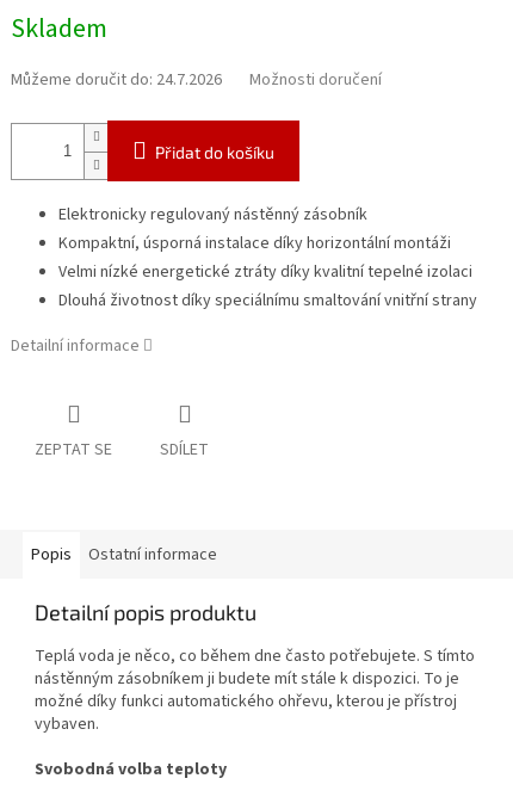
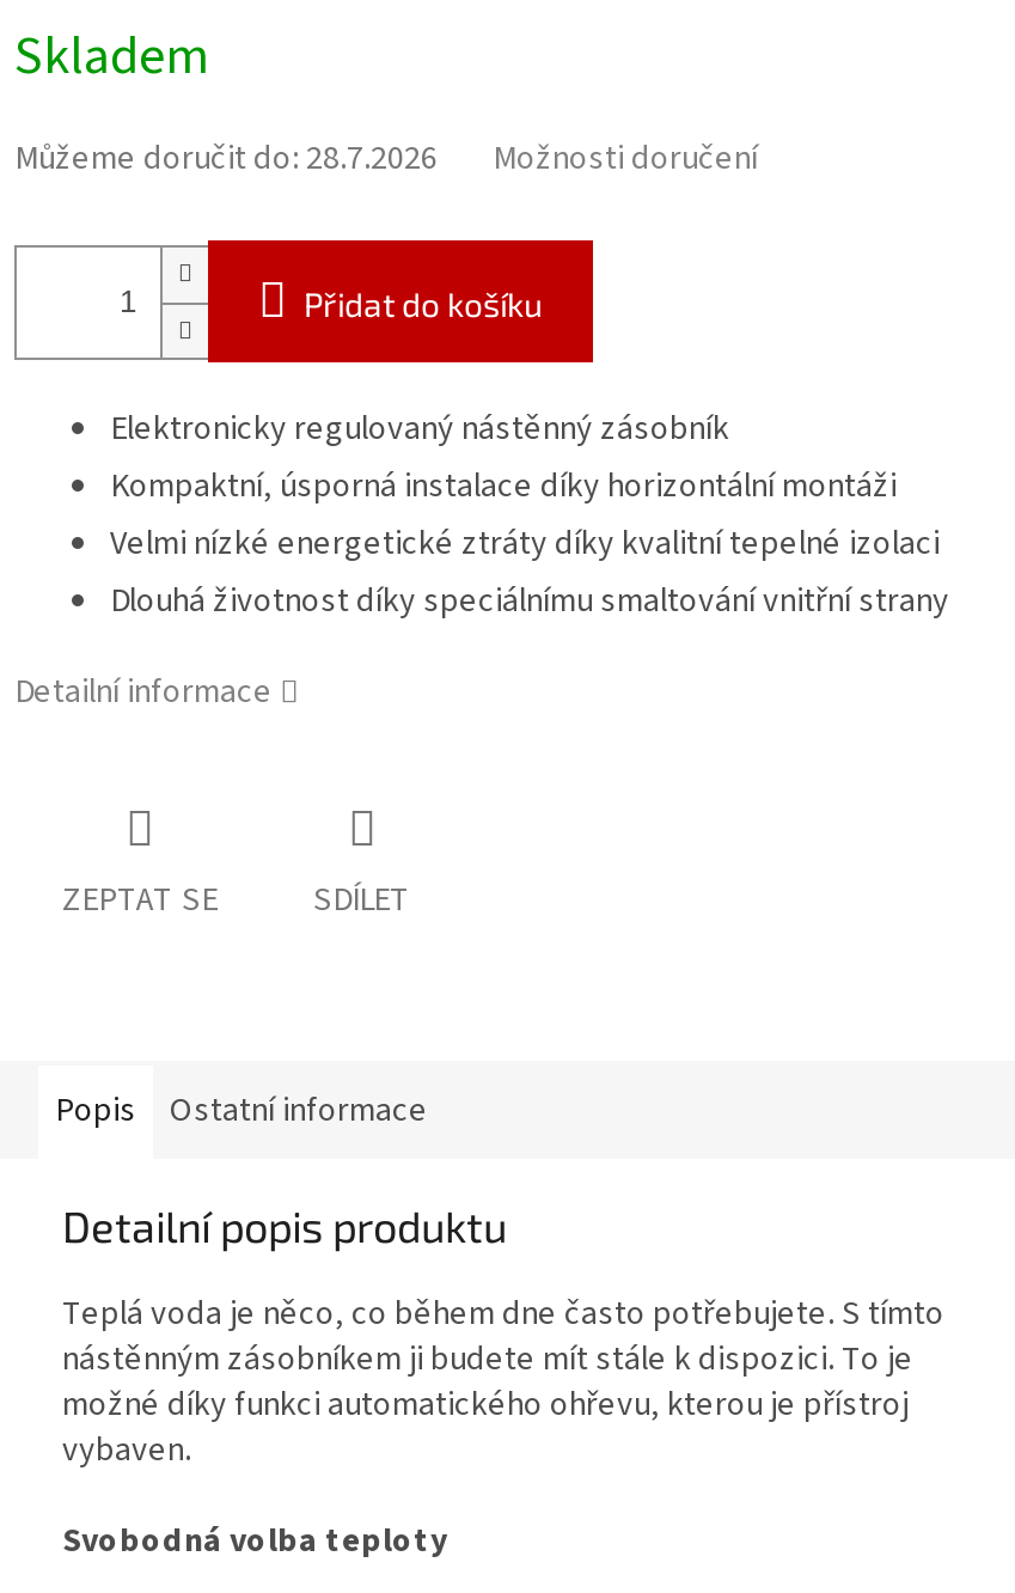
- Můžeme doručit do: 24.7.2026
+ Můžeme doručit do: 28.7.2026
